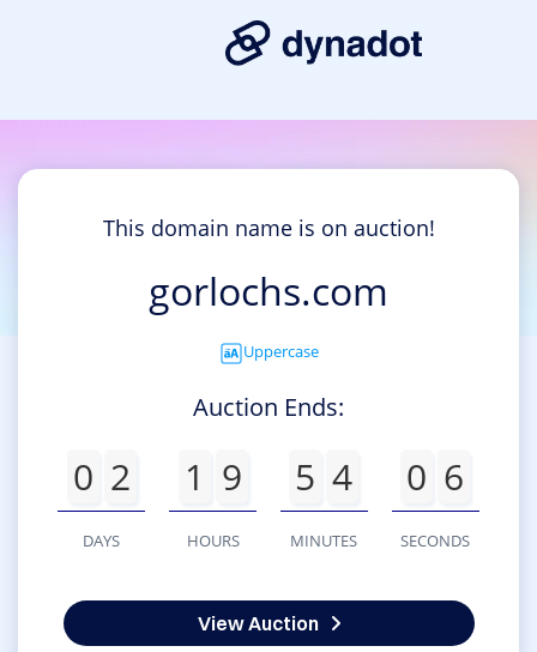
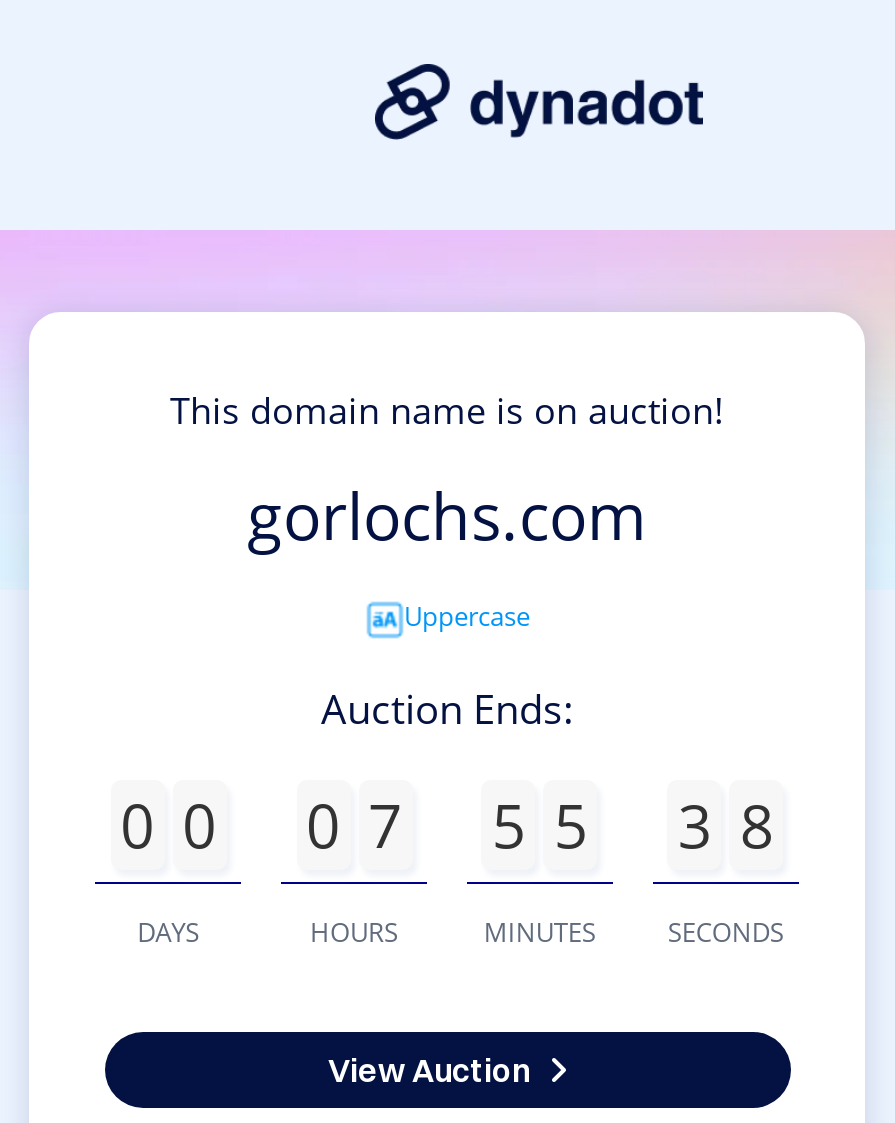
- 0 2
+ 0 0

- 1 9
+ 0 7

- 5 4
+ 5 5

- 0 6
+ 3 8
